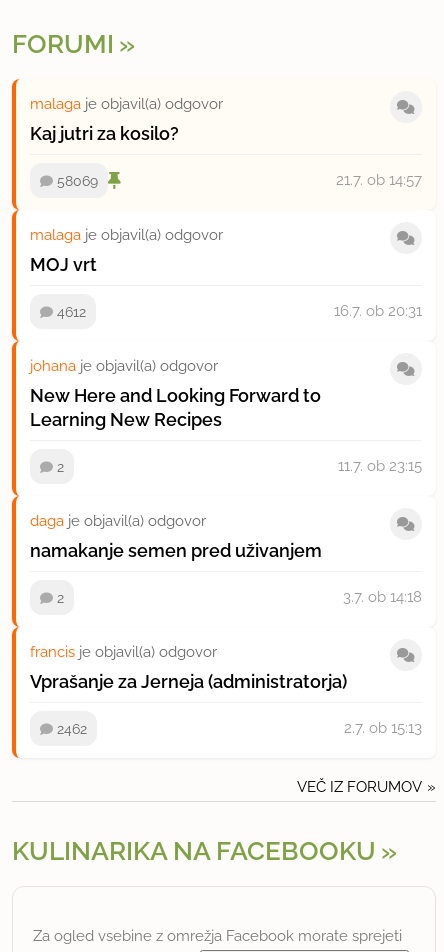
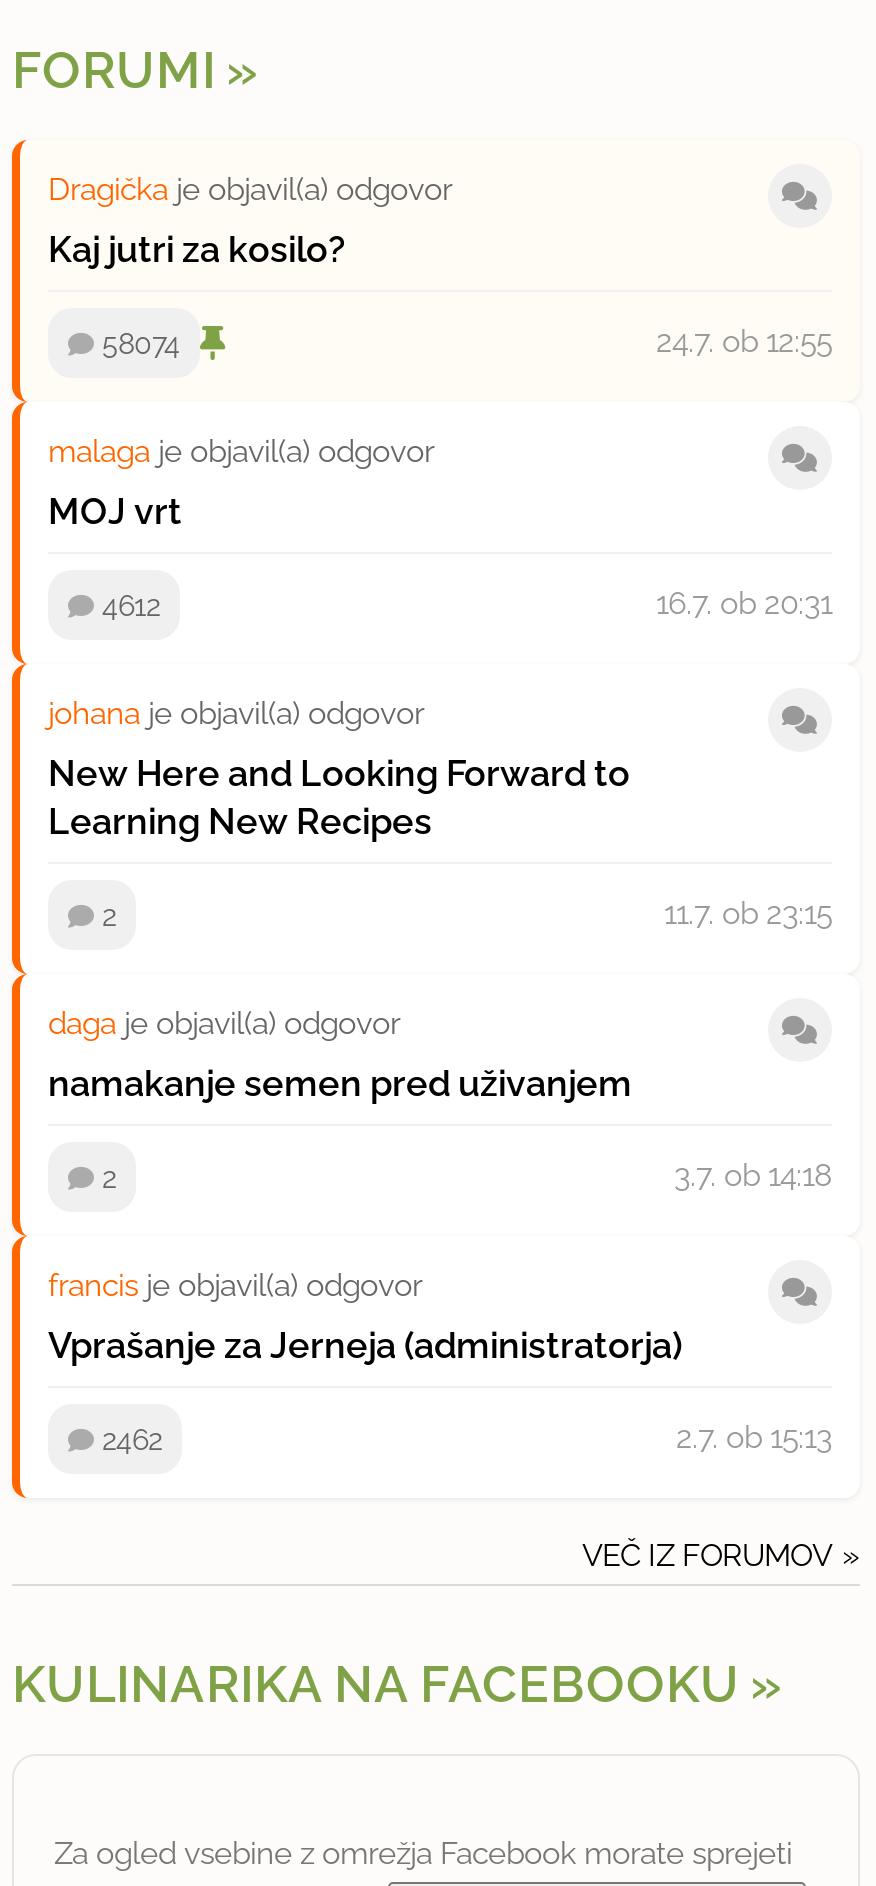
- malaga je objavil(a) odgovor
+ Dragička je objavil(a) odgovor

- 58069
+ 58074

- 21.7. ob 14:57
+ 24.7. ob 12:55
